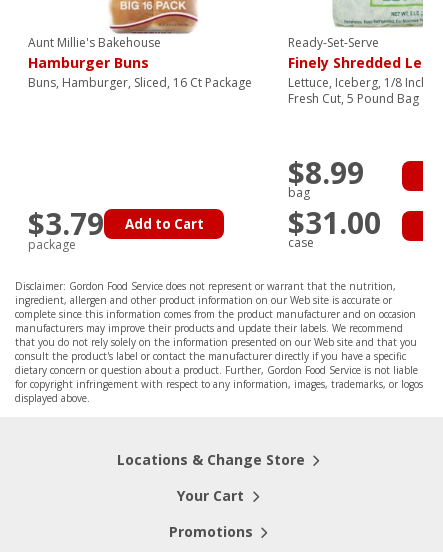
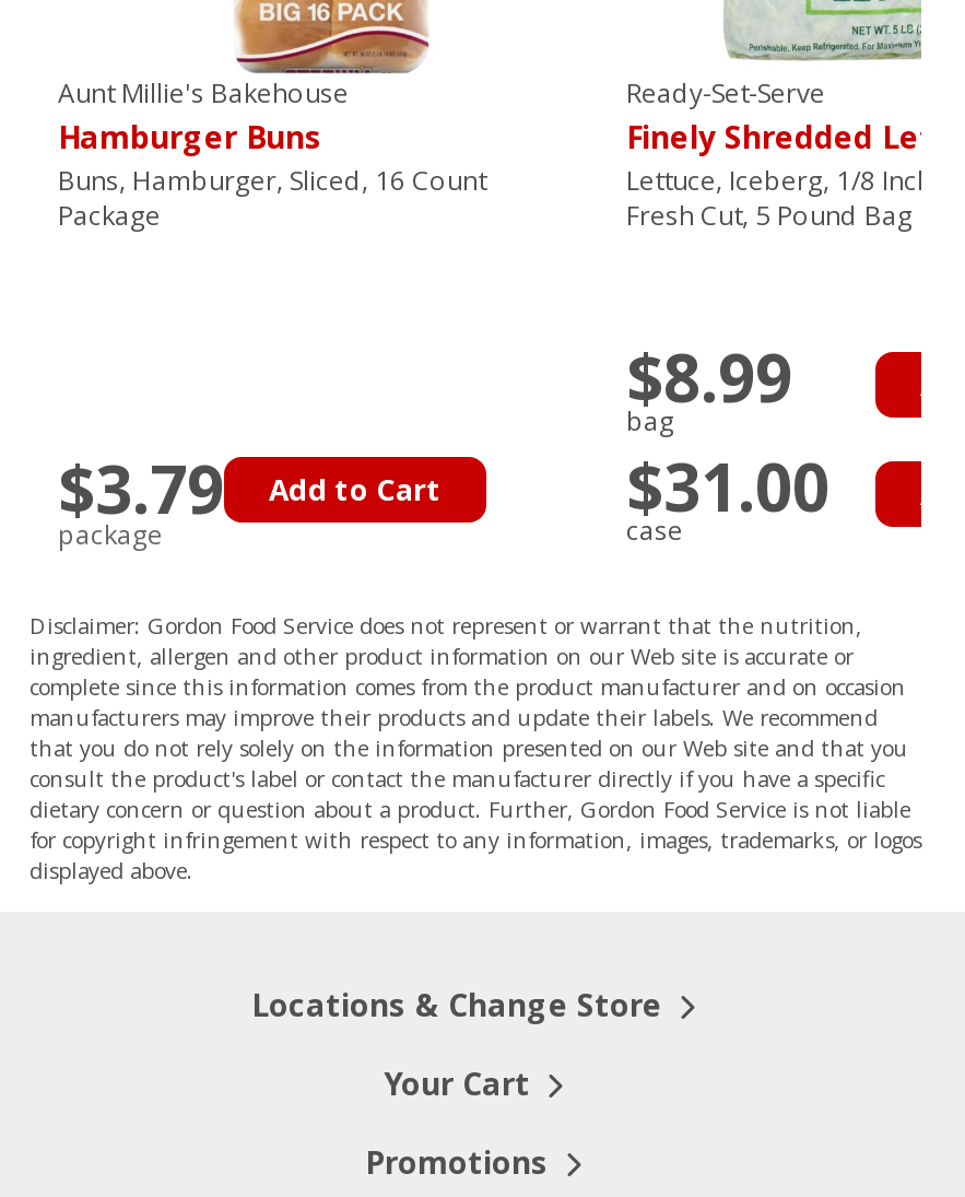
- Buns, Hamburger, Sliced, 16 Ct Package
+ Buns, Hamburger, Sliced, 16 Count
+ Package
